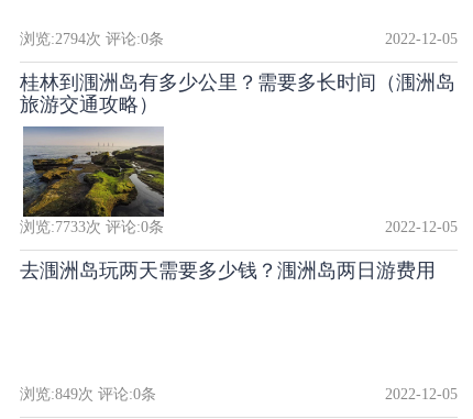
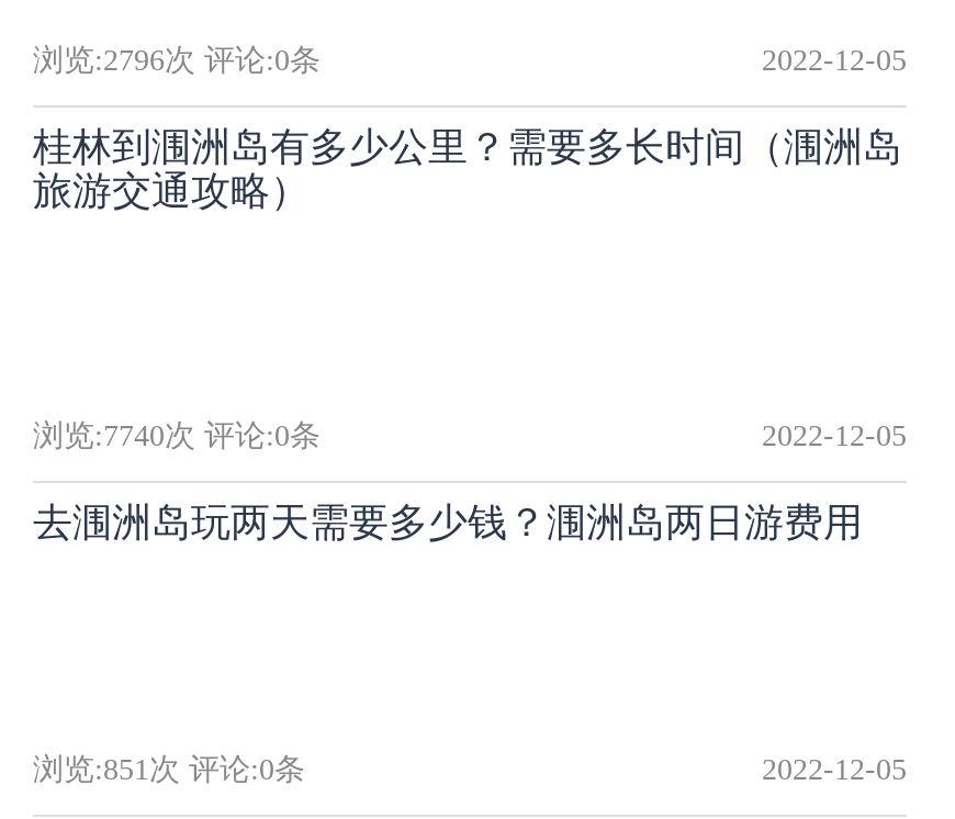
- 浏览:2794次 评论:0条
+ 浏览:2796次 评论:0条

- [image]

- 浏览:7733次 评论:0条
+ 浏览:7740次 评论:0条

- 浏览:849次 评论:0条
+ 浏览:851次 评论:0条
